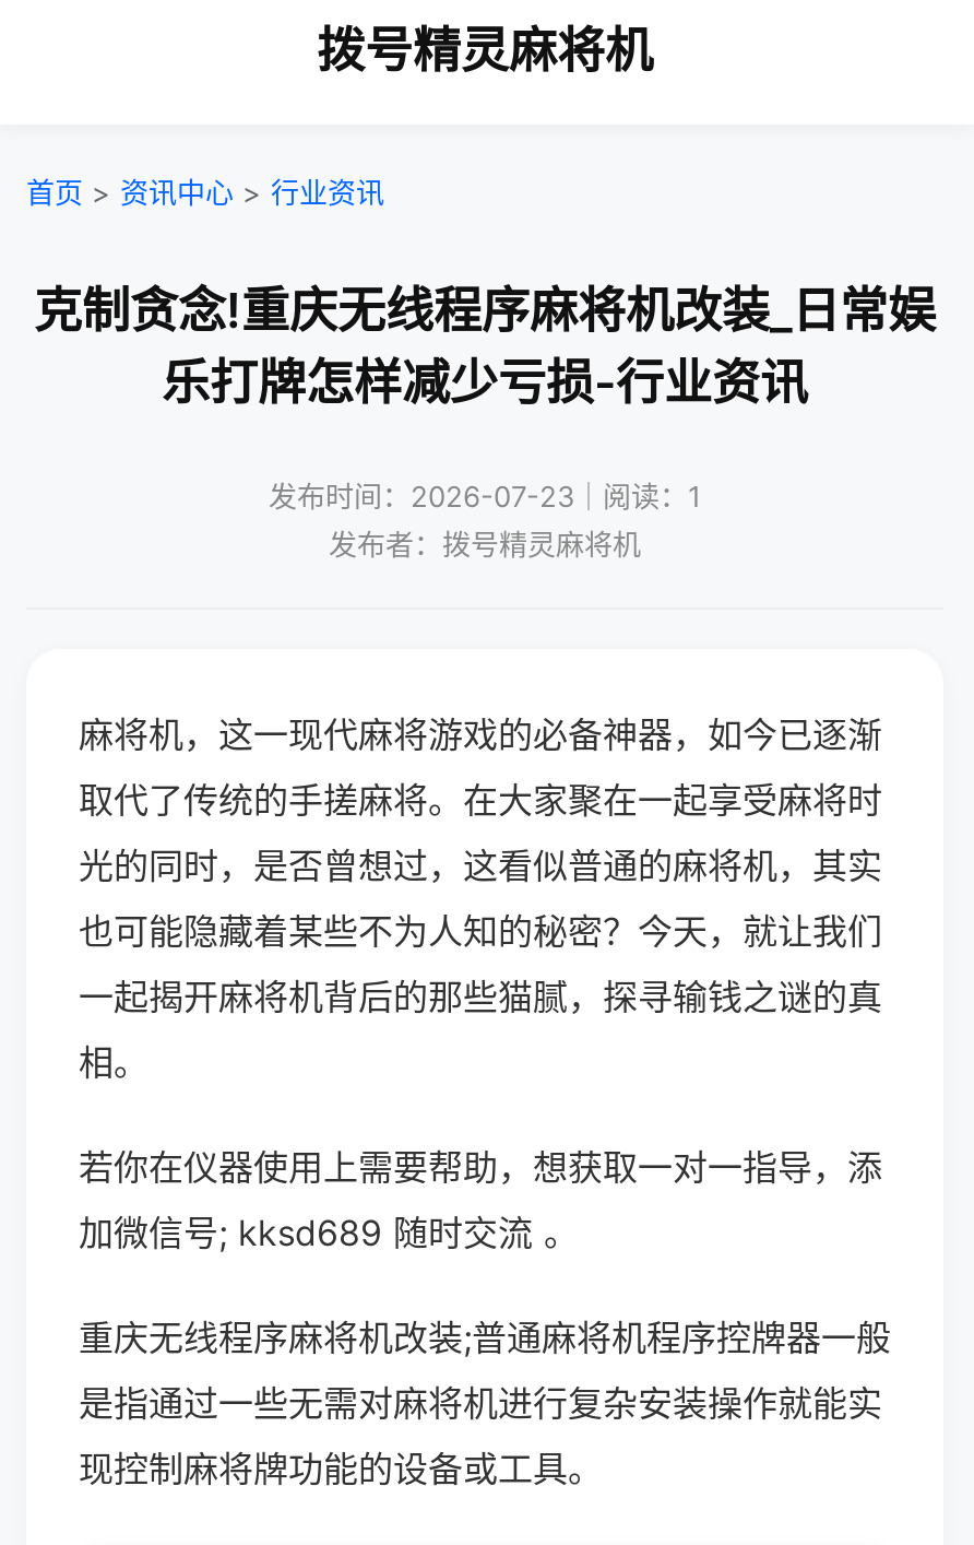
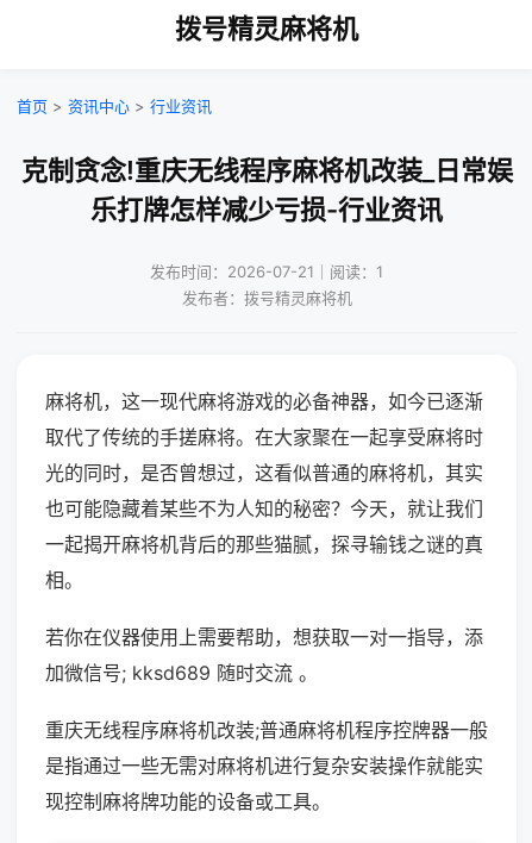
- 发布时间：2026-07-23｜阅读：1
+ 发布时间：2026-07-21｜阅读：1
